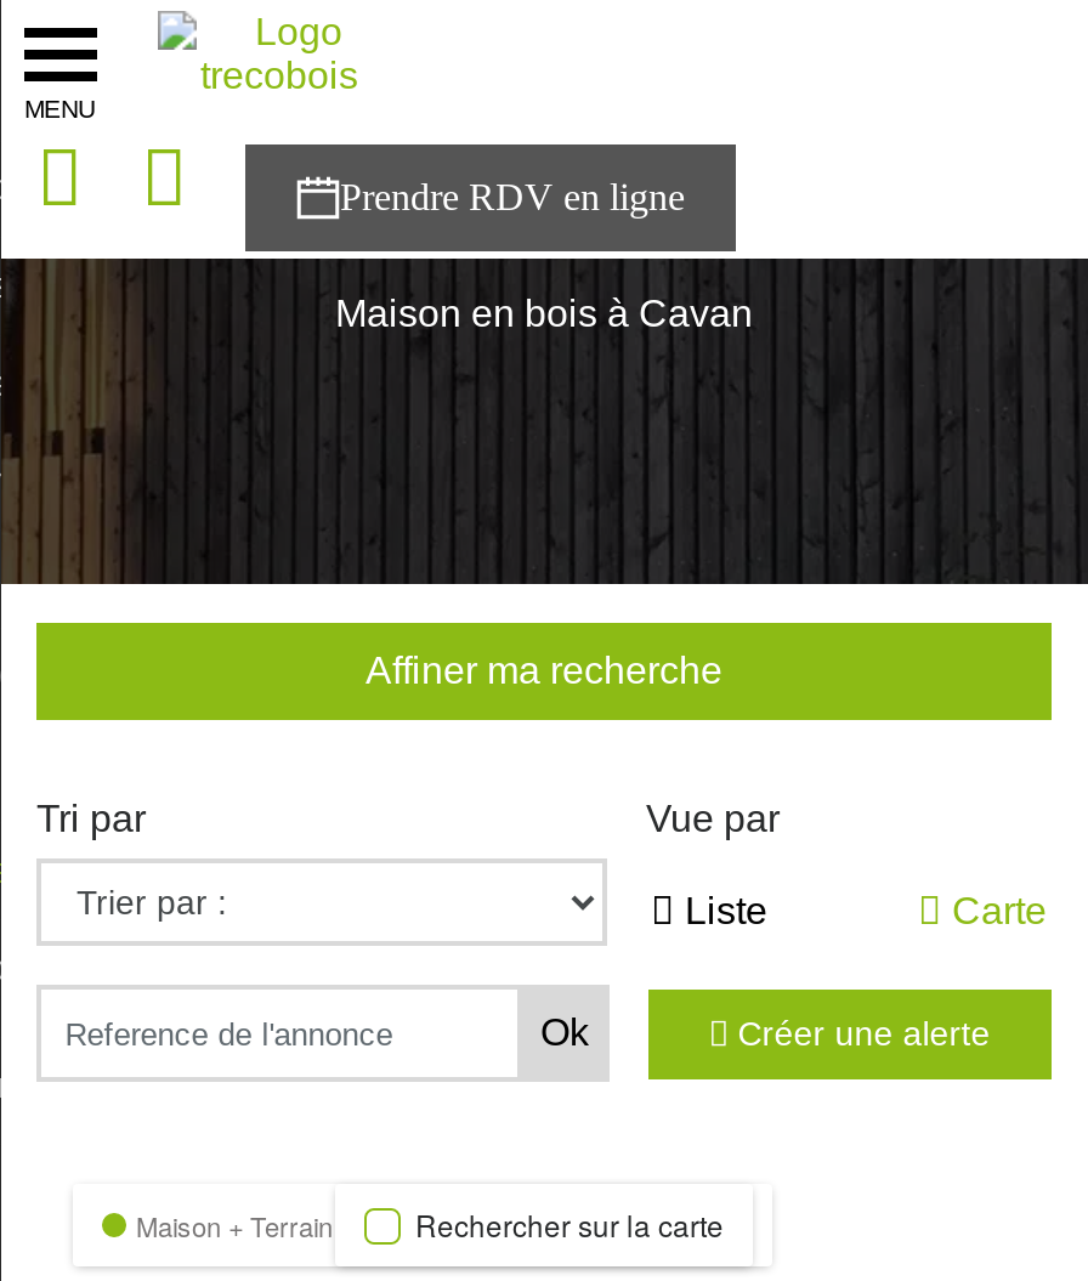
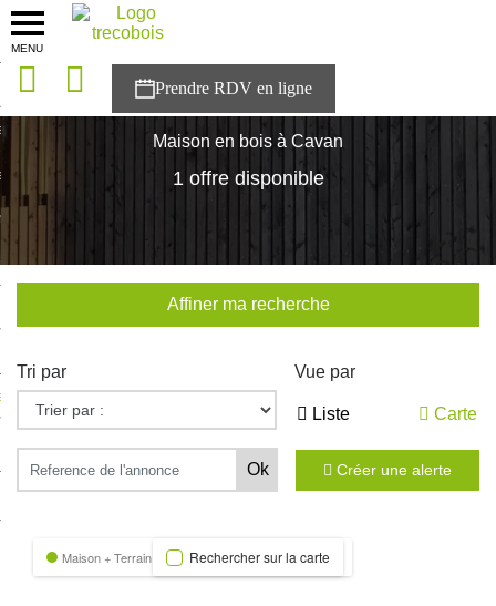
+ 1 offre disponible
